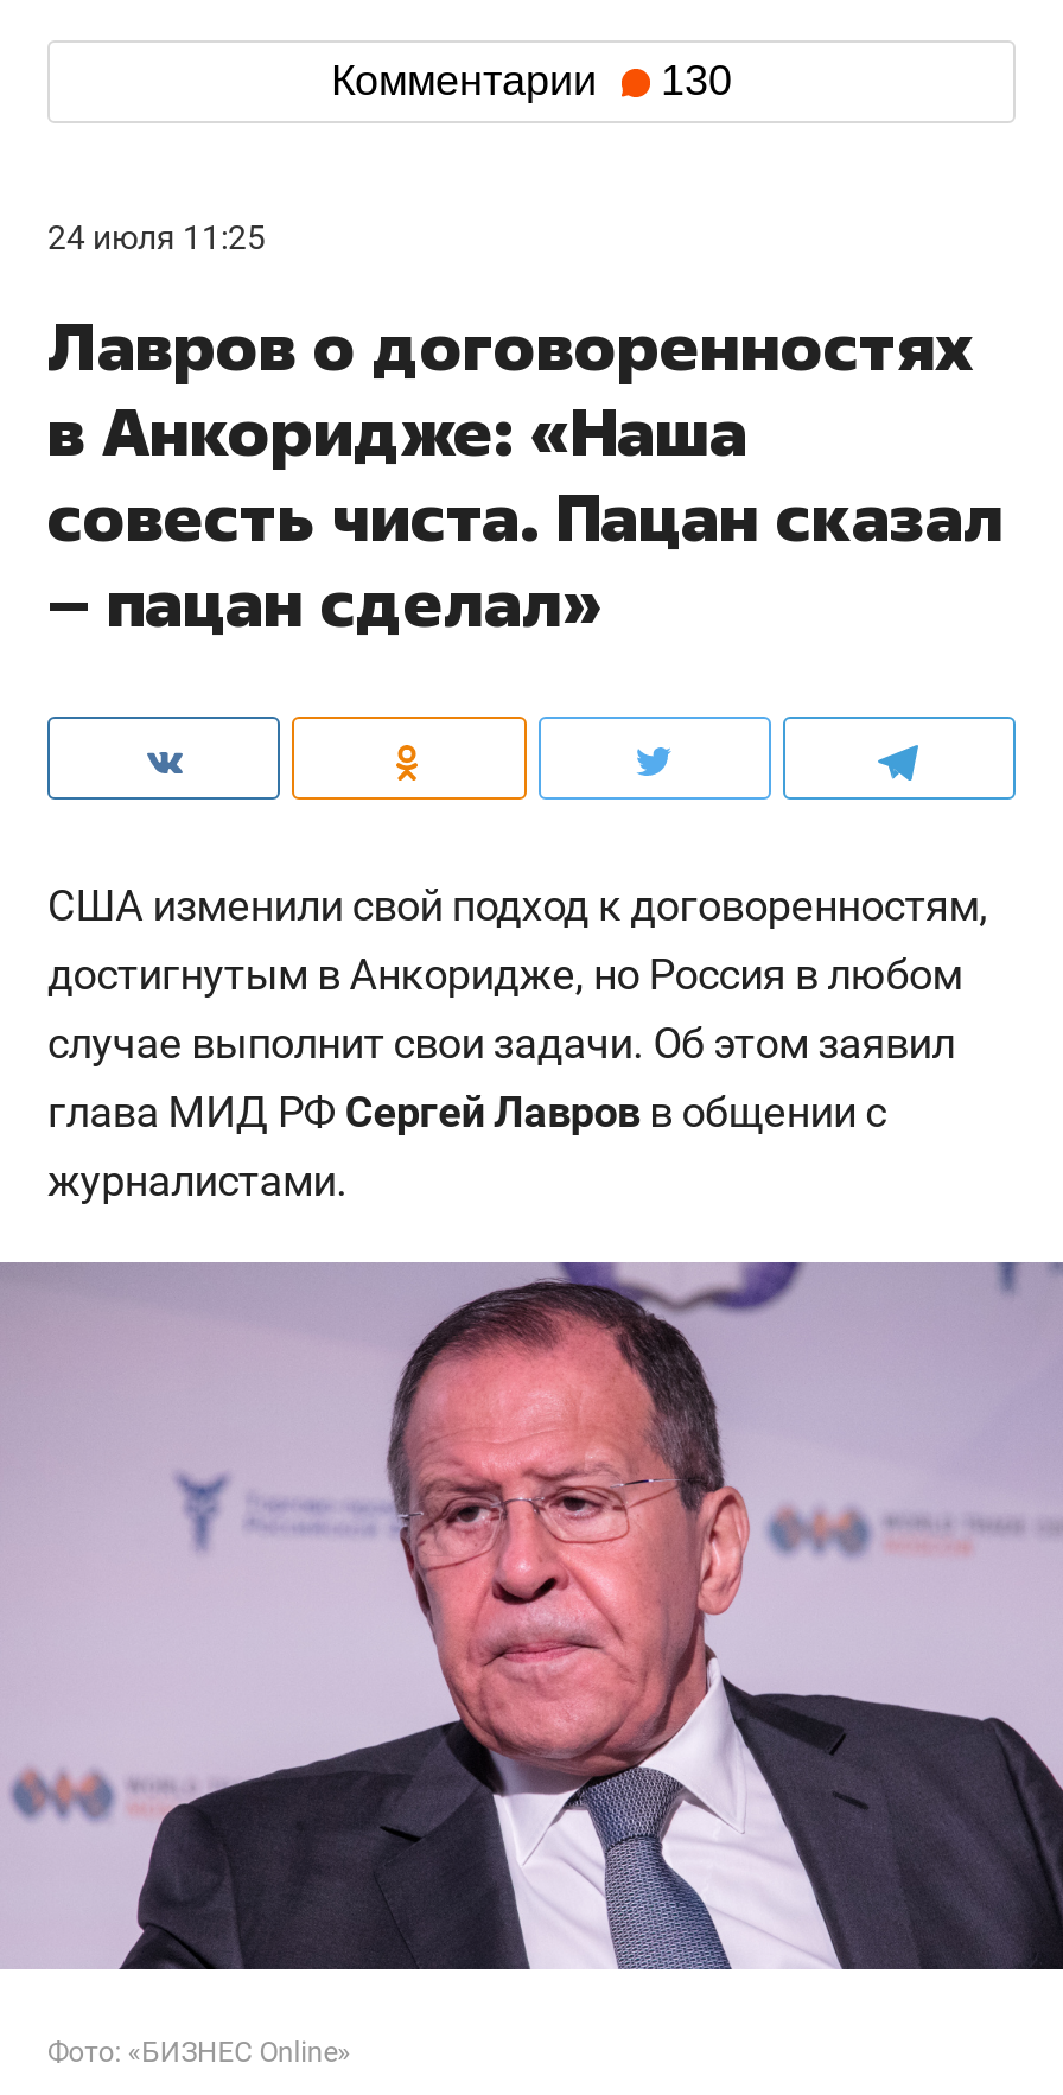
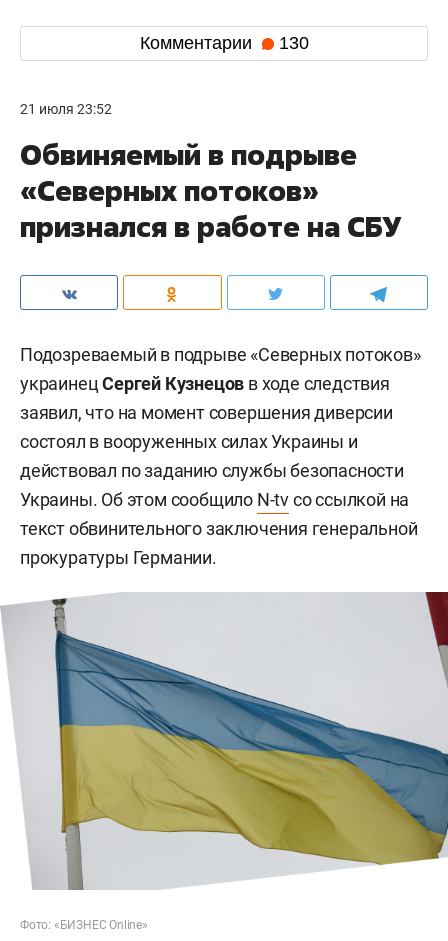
- 24 июля 11:25
+ 21 июля 23:52

- Лавров о договоренностях
- в Анкоридже: «Наша
- совесть чиста. Пацан сказал
- – пацан сделал»
+ Обвиняемый в подрыве
+ «Северных потоков»
+ признался в работе на СБУ

- США изменили свой подход к договоренностям,
- достигнутым в Анкоридже, но Россия в любом
- случае выполнит свои задачи. Об этом заявил
- глава МИД РФ Сергей Лавров в общении с
- журналистами.
+ Подозреваемый в подрыве «Северных потоков»
+ украинец Сергей Кузнецов в ходе следствия
+ заявил, что на момент совершения диверсии
+ состоял в вооруженных силах Украины и
+ действовал по заданию службы безопасности
+ Украины. Об этом сообщило N-tv со ссылкой на
+ текст обвинительного заключения генеральной
+ прокуратуры Германии.

- [image]
+ [image]
